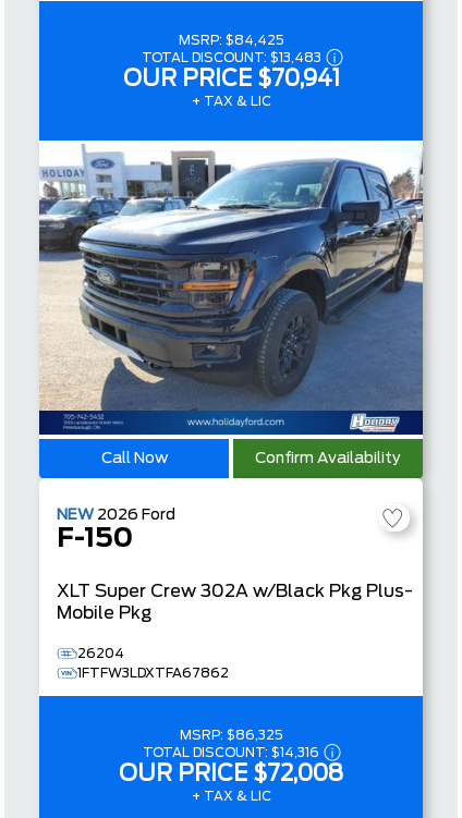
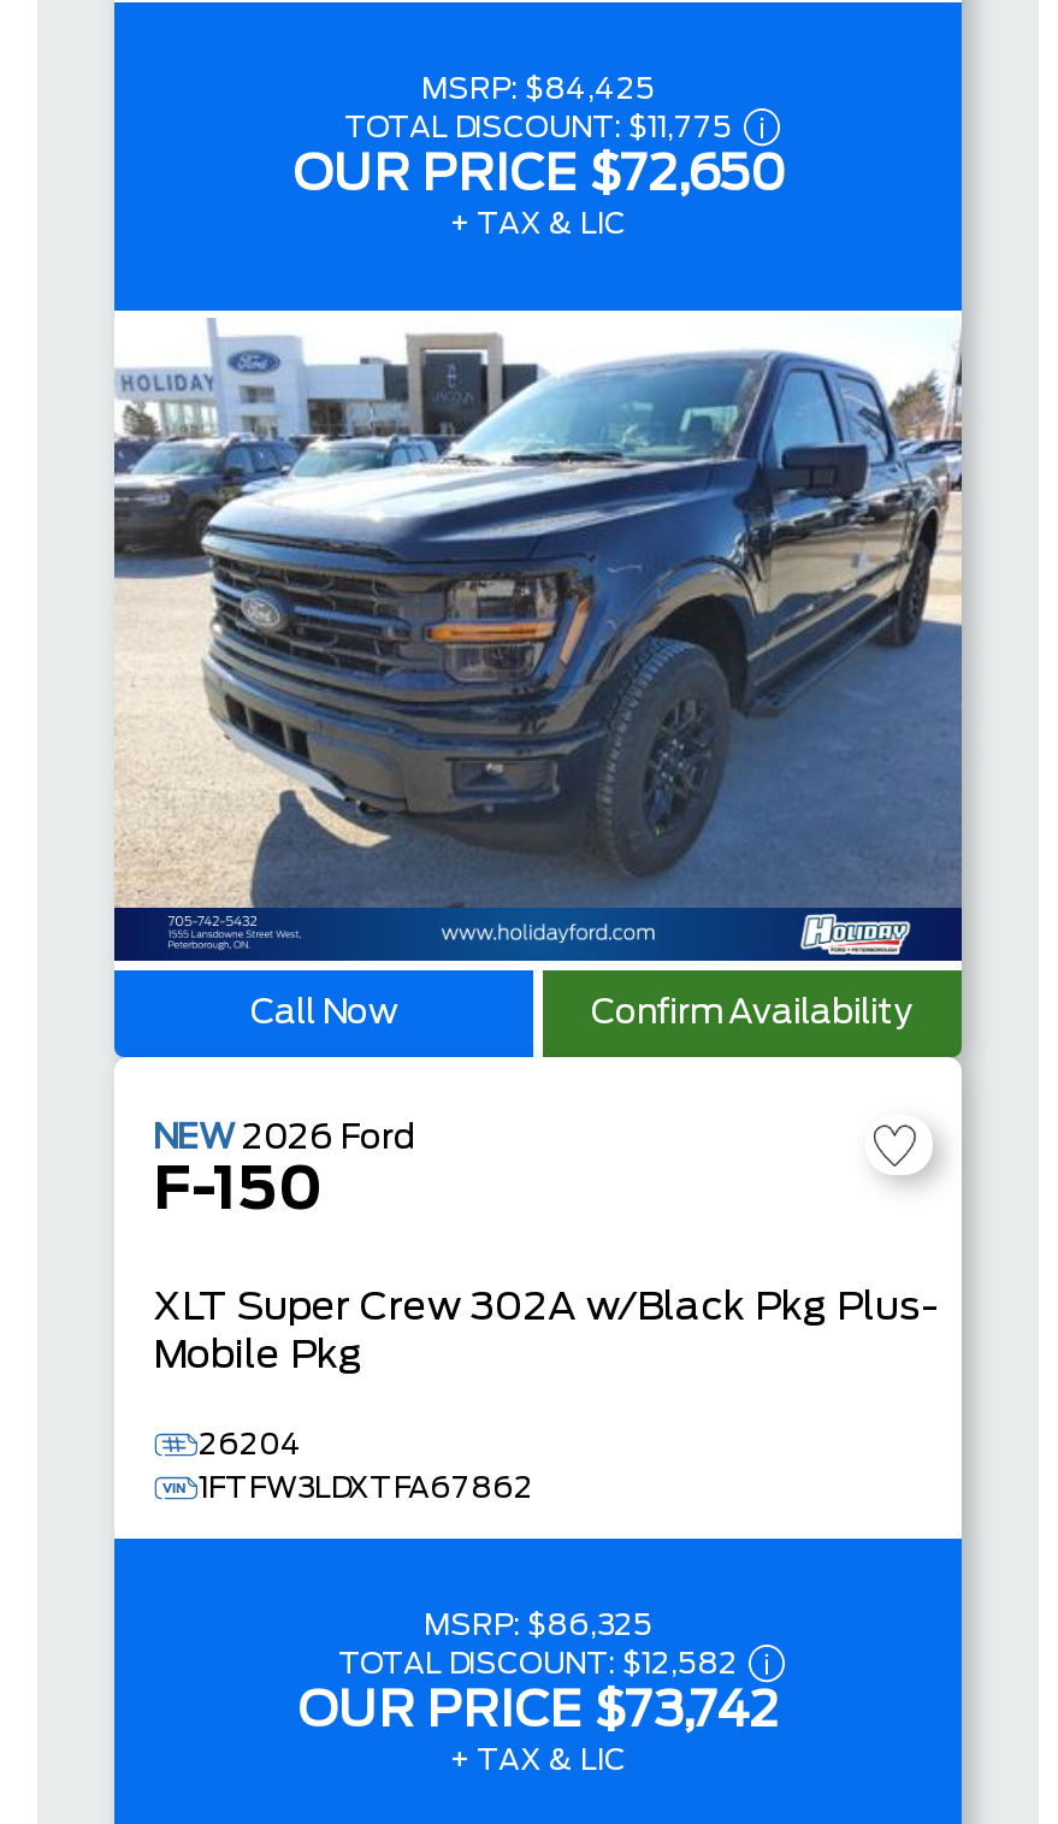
- TOTAL DISCOUNT: $13,483
+ TOTAL DISCOUNT: $11,775

- OUR PRICE $70,941
+ OUR PRICE $72,650

- TOTAL DISCOUNT: $14,316
+ TOTAL DISCOUNT: $12,582

- OUR PRICE $72,008
+ OUR PRICE $73,742
